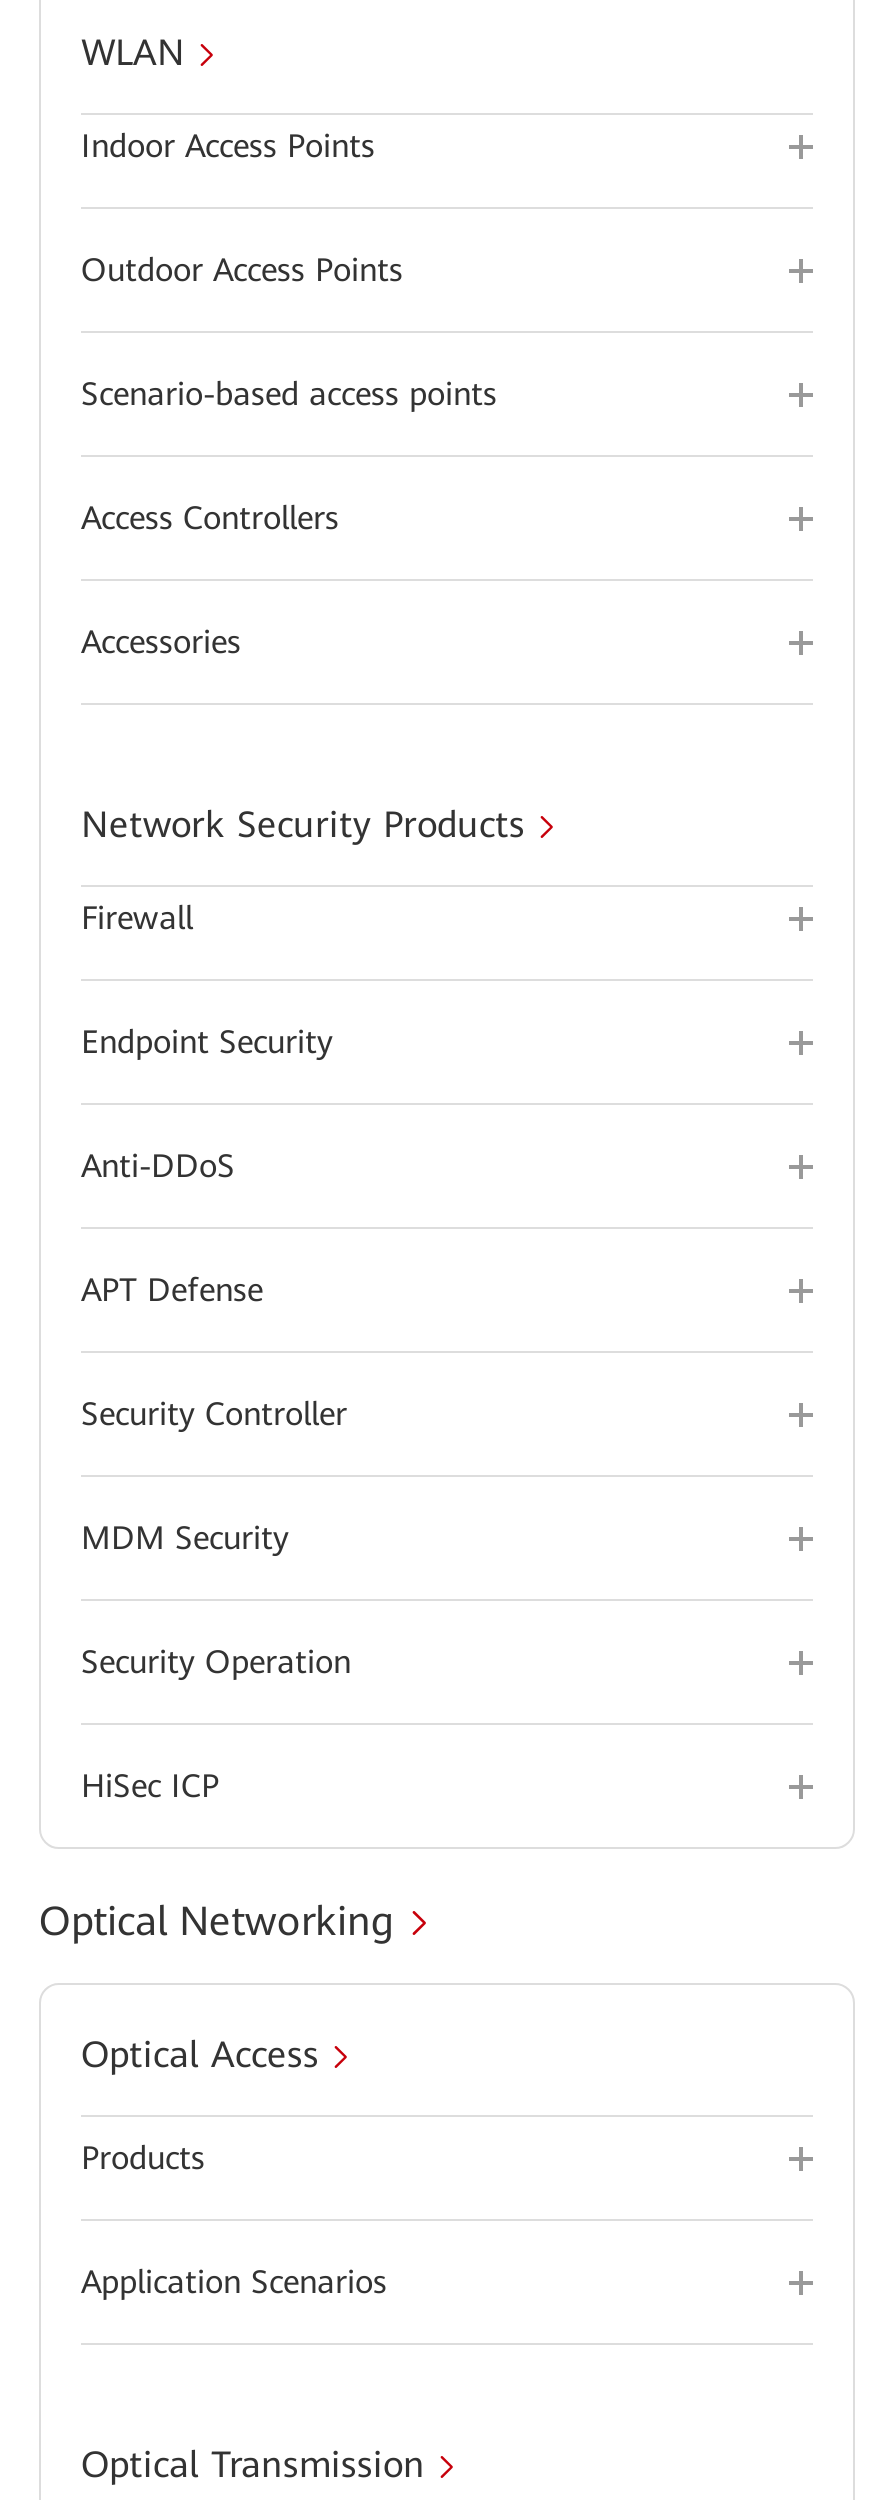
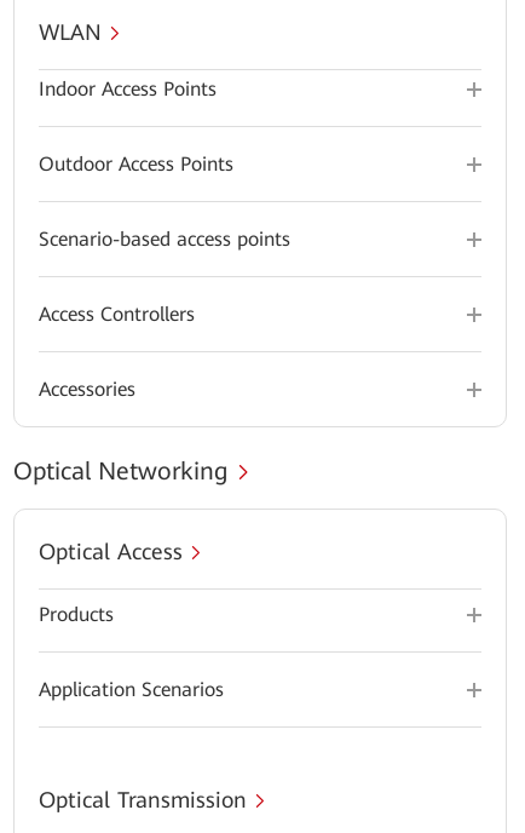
- Network Security Products
- Firewall
- Endpoint Security
- Anti-DDoS
- APT Defense
- Security Controller
- MDM Security
- Security Operation
- HiSec ICP
